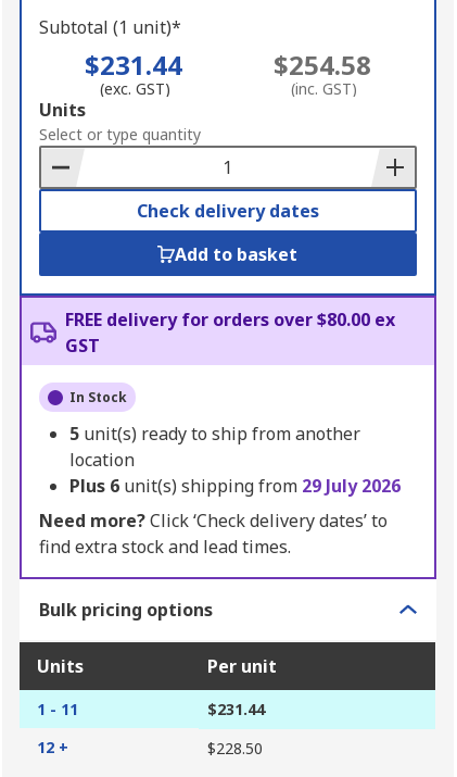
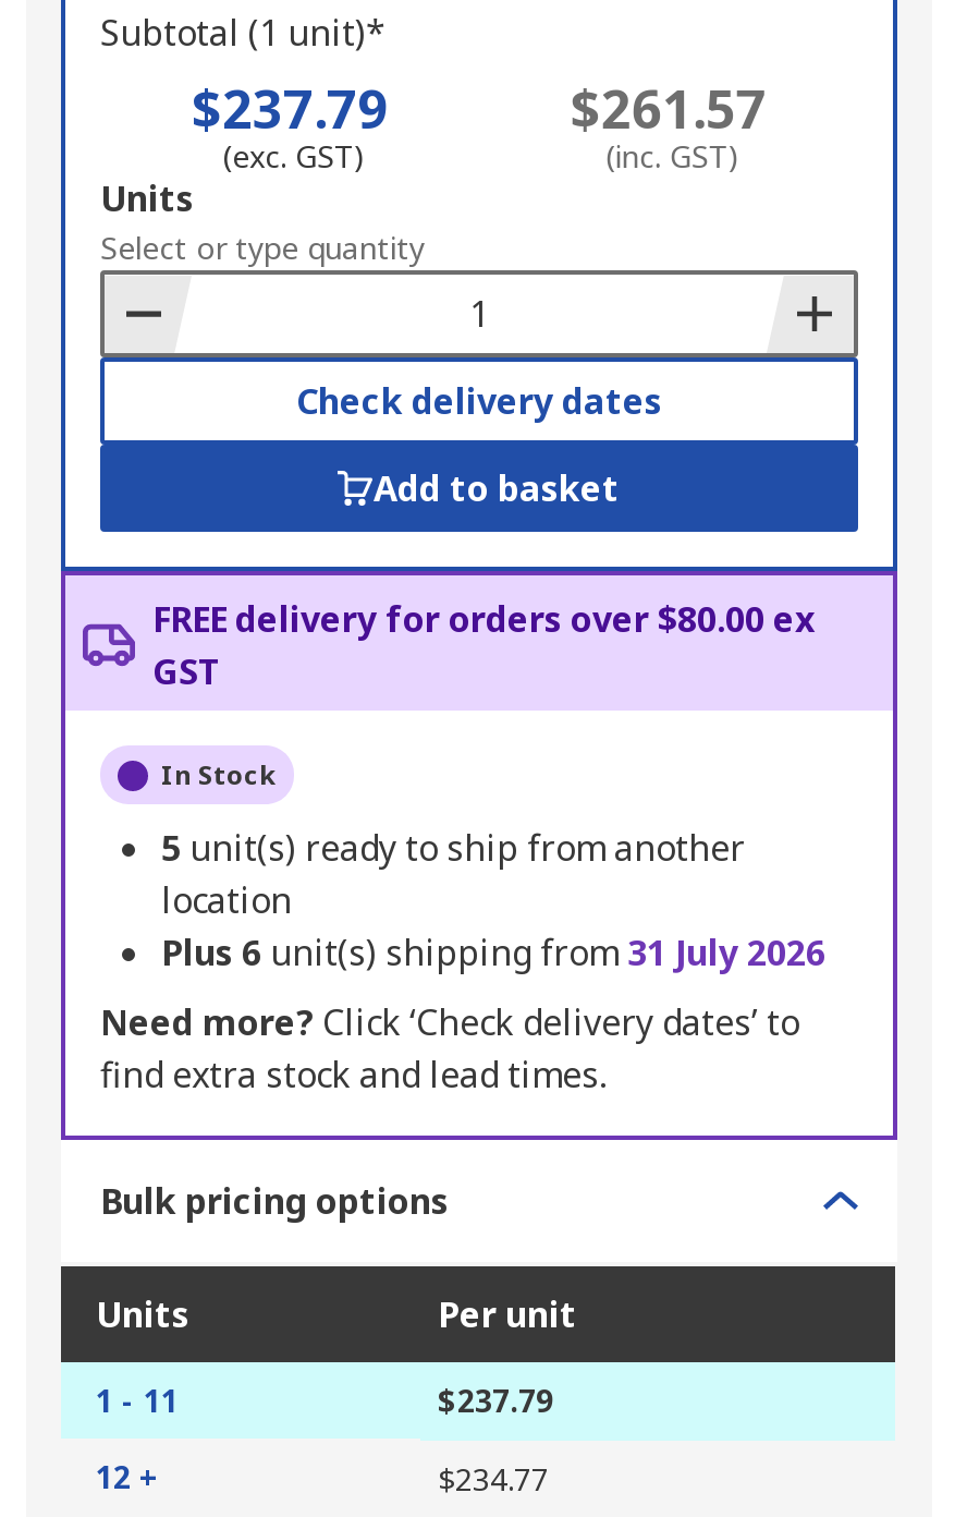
- $231.44
+ $237.79

- $254.58
+ $261.57

- Plus 6 unit(s) shipping from 29 July 2026
+ Plus 6 unit(s) shipping from 31 July 2026

- $231.44
+ $237.79

- $228.50
+ $234.77
